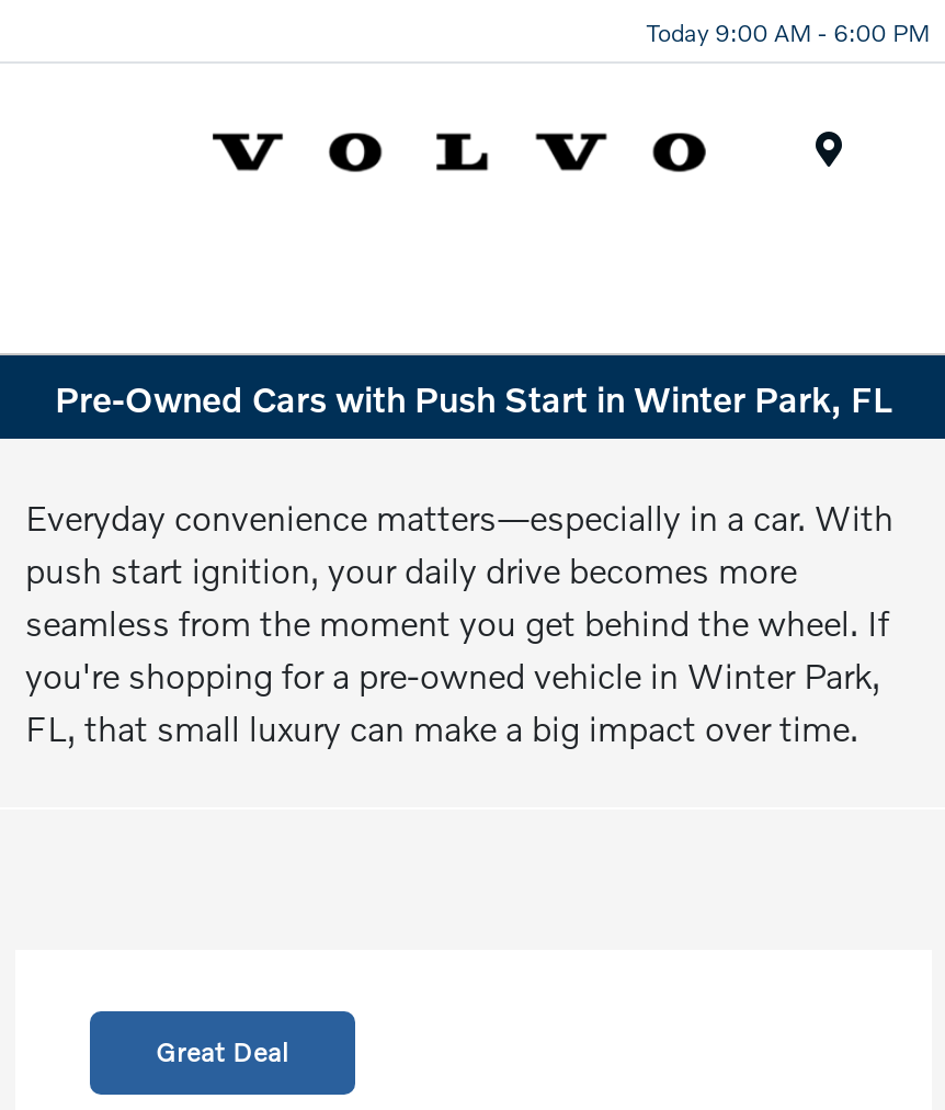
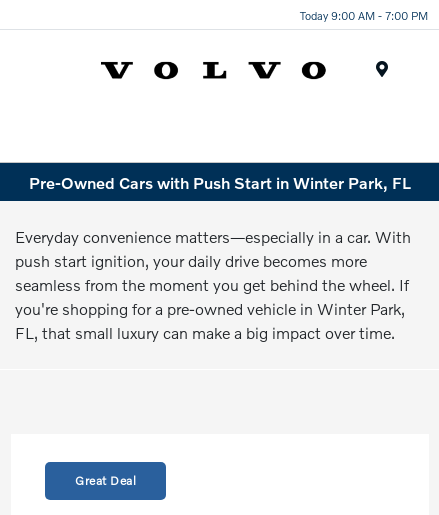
- Today 9:00 AM - 6:00 PM
+ Today 9:00 AM - 7:00 PM
